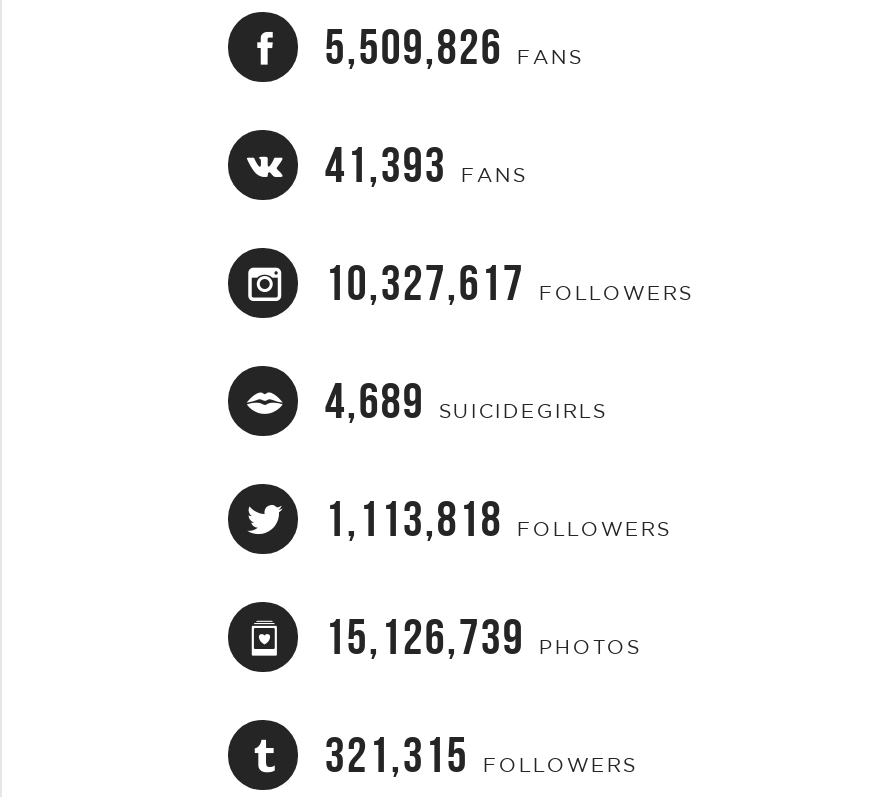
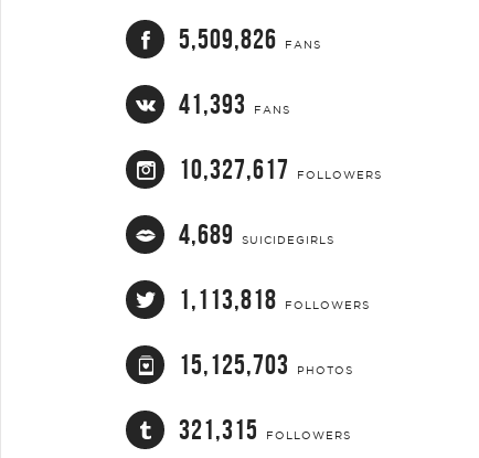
- 15,126,739 PHOTOS
+ 15,125,703 PHOTOS
